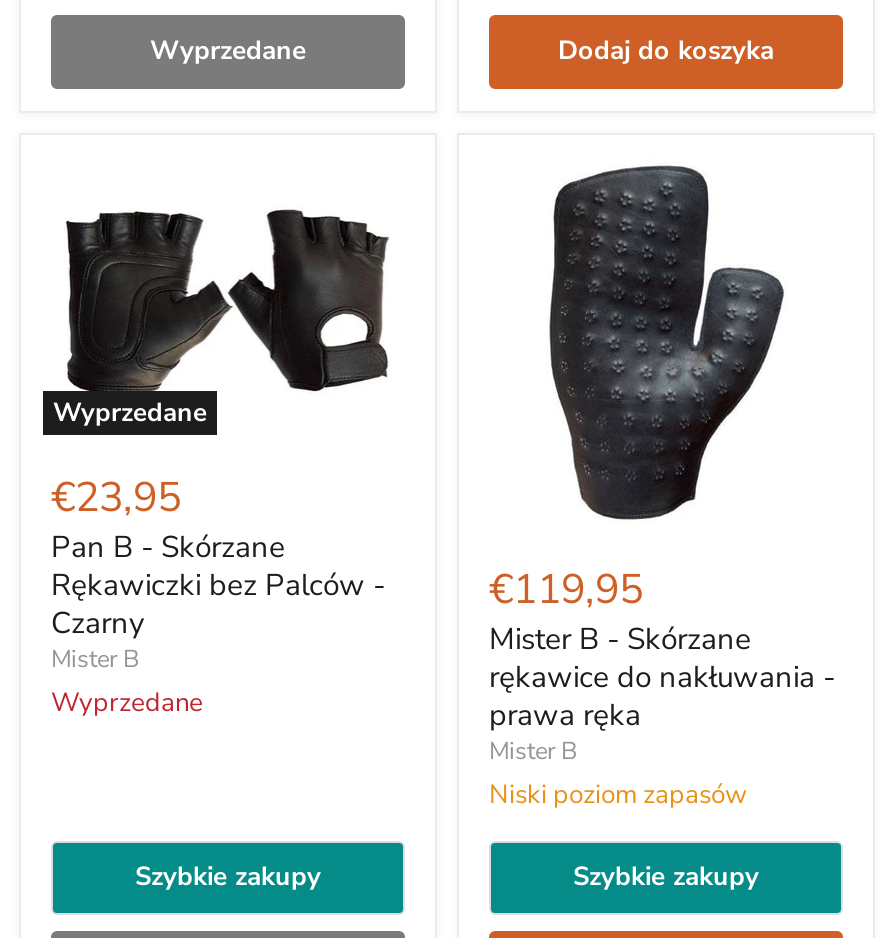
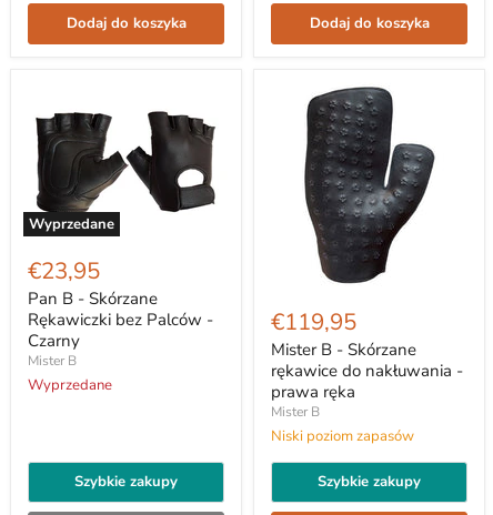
- Wyprzedane
+ Dodaj do koszyka
